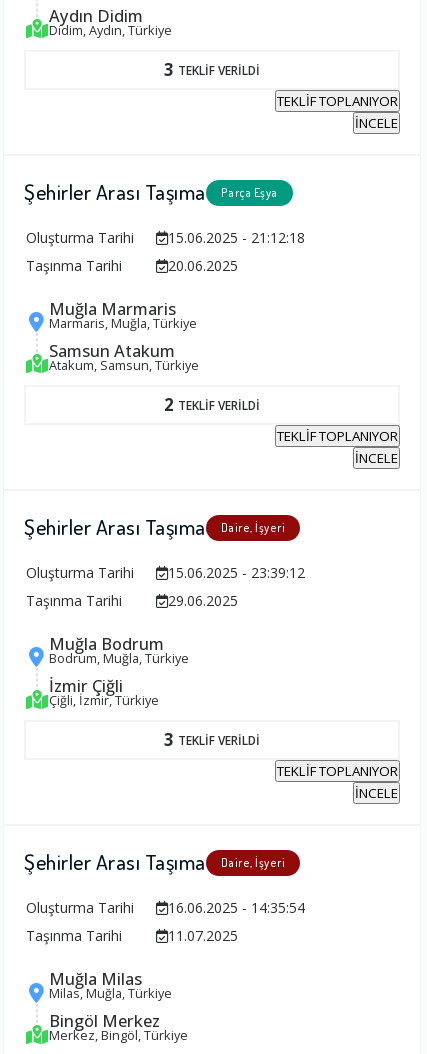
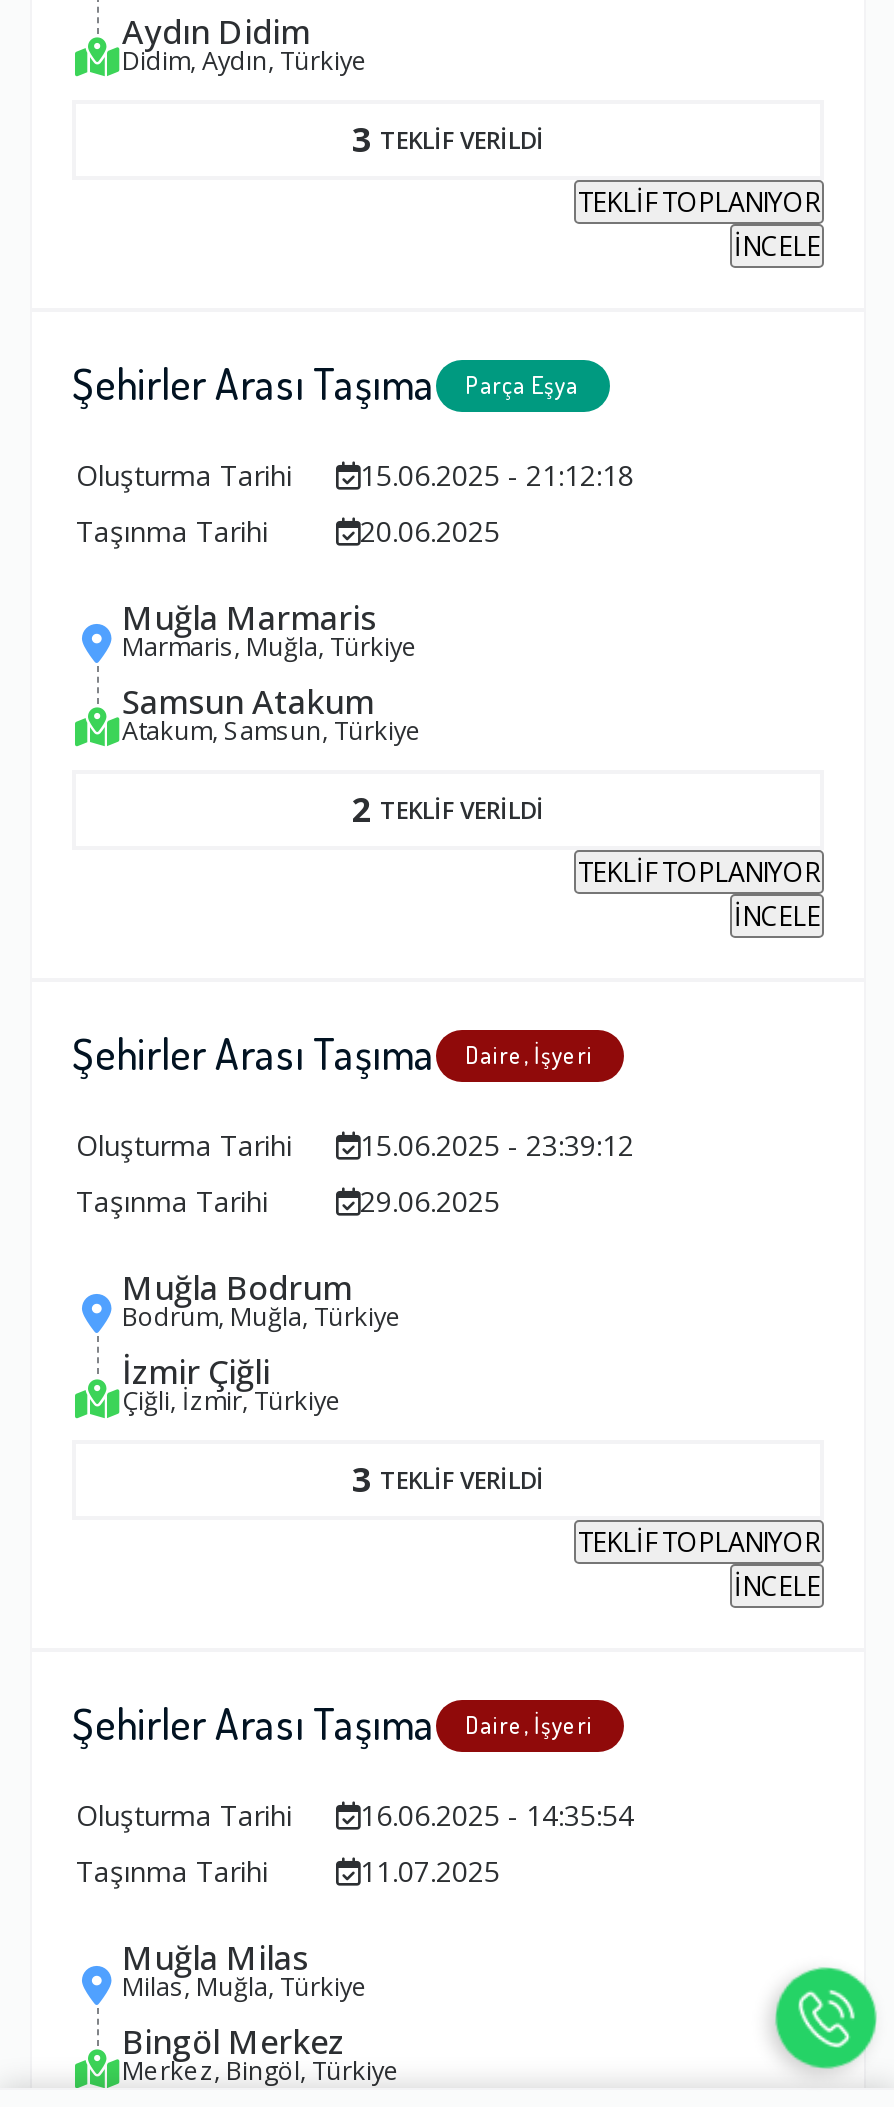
+ [image]
